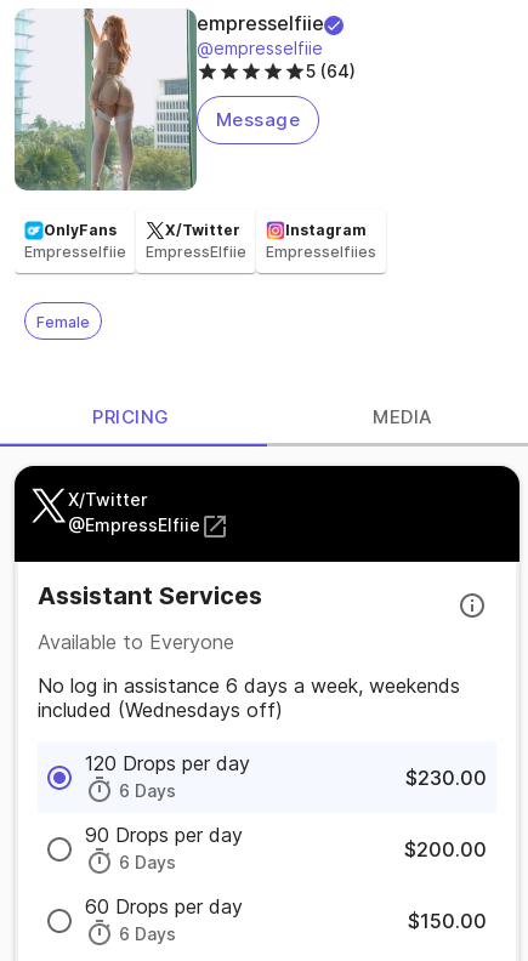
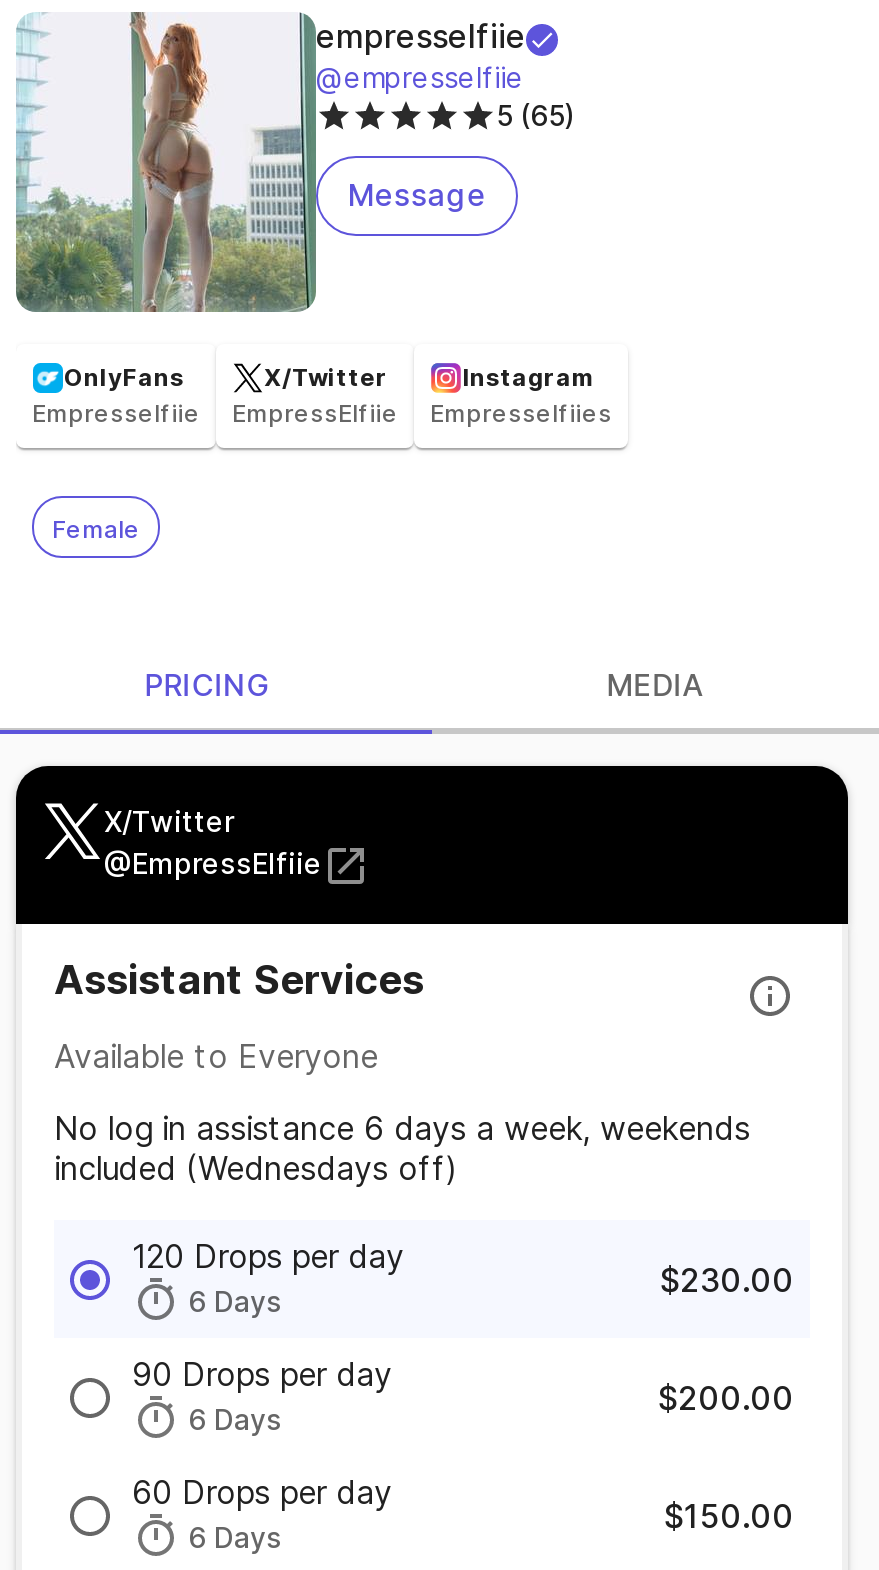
- 5 (64)
+ 5 (65)
